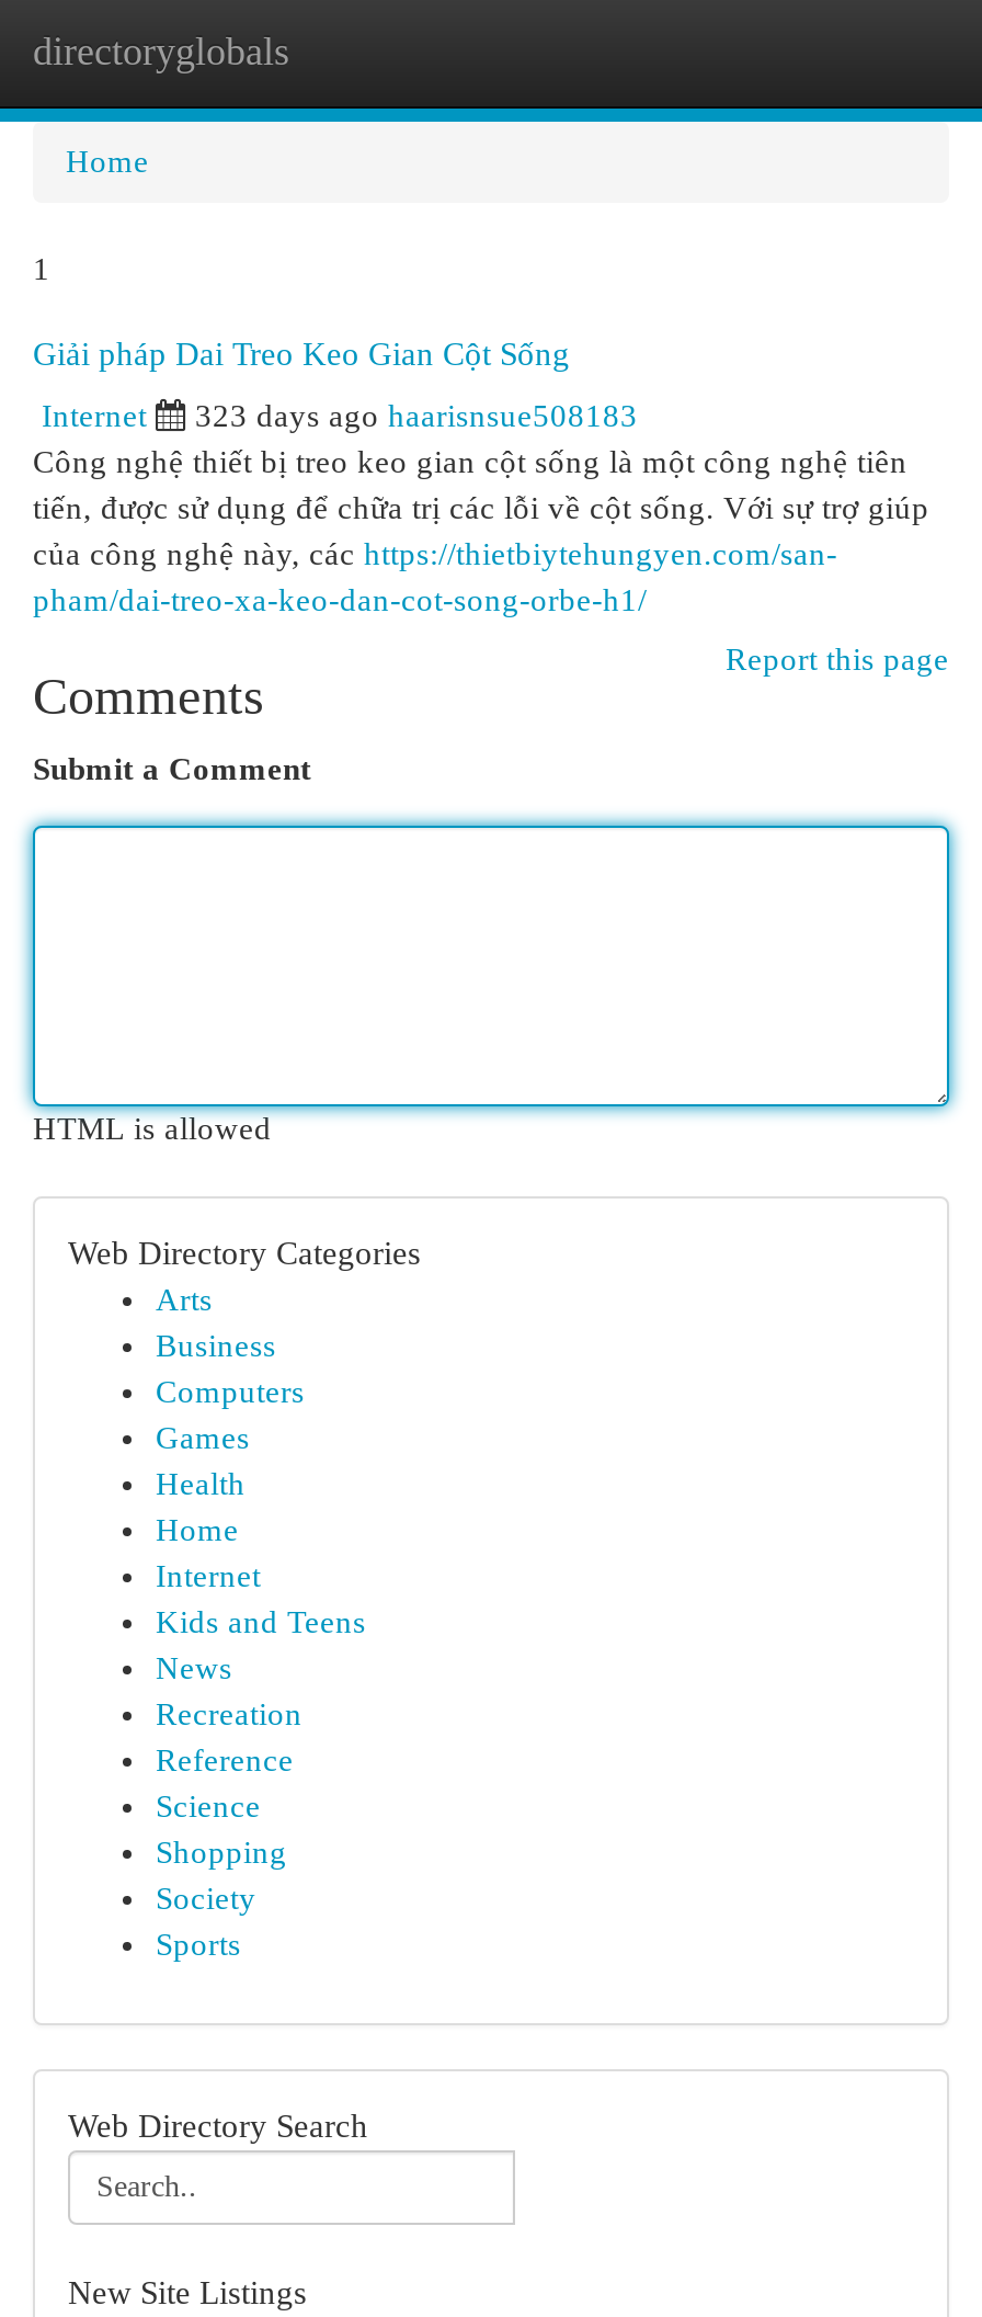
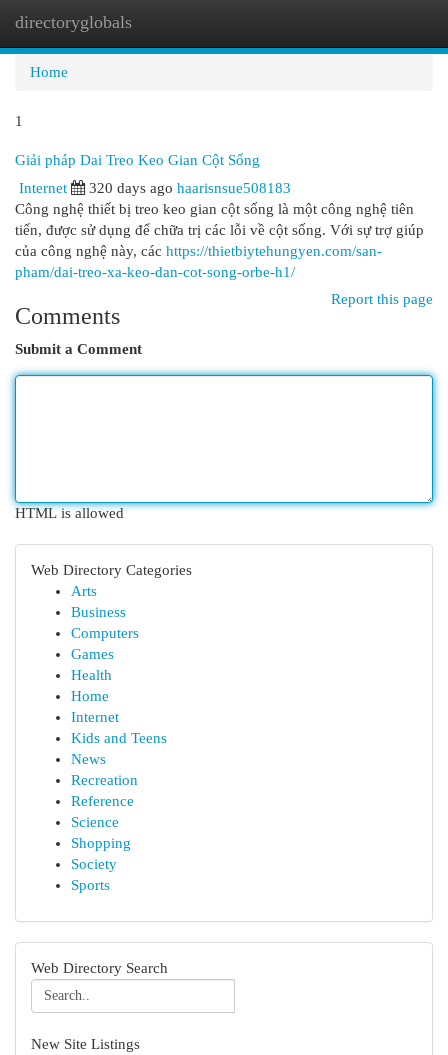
- 323 days ago haarisnsue508183
+ 320 days ago haarisnsue508183
